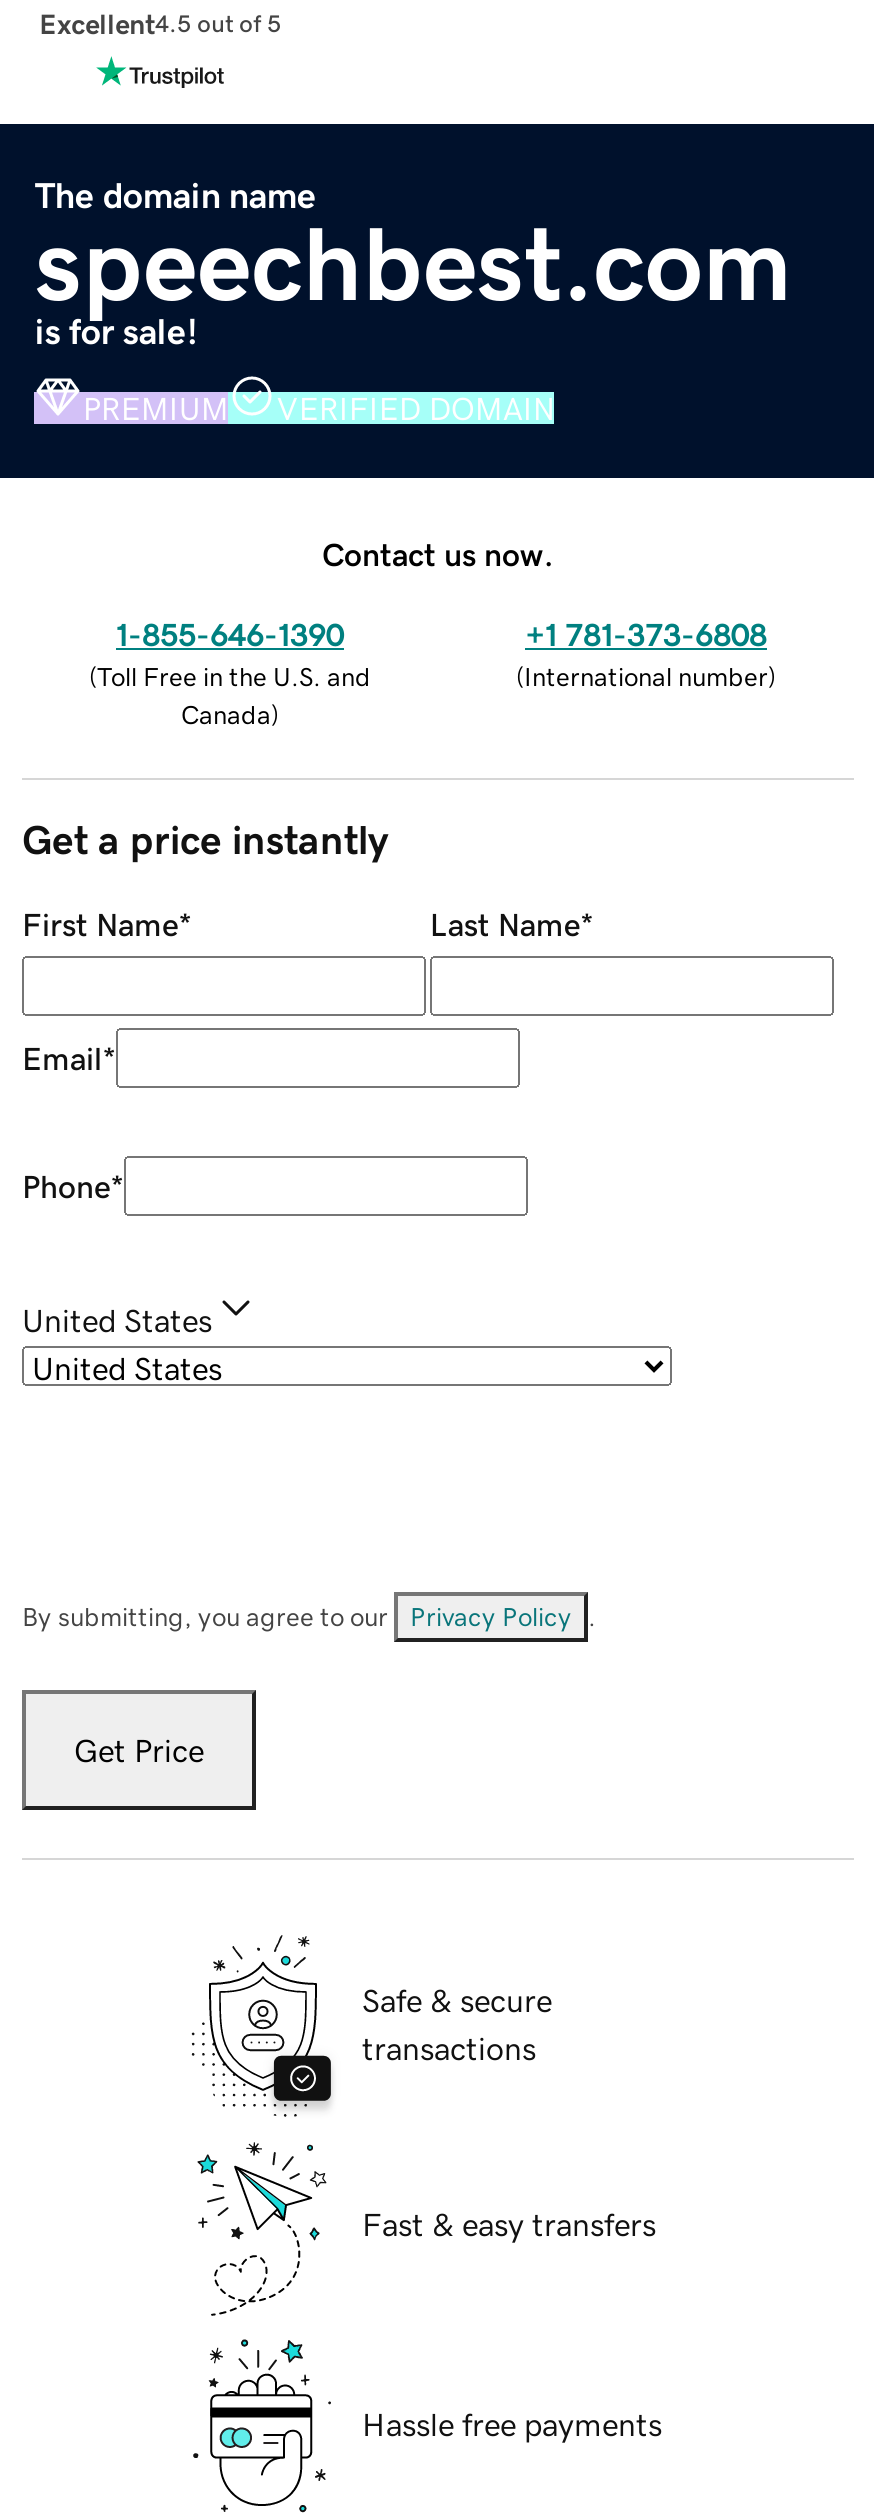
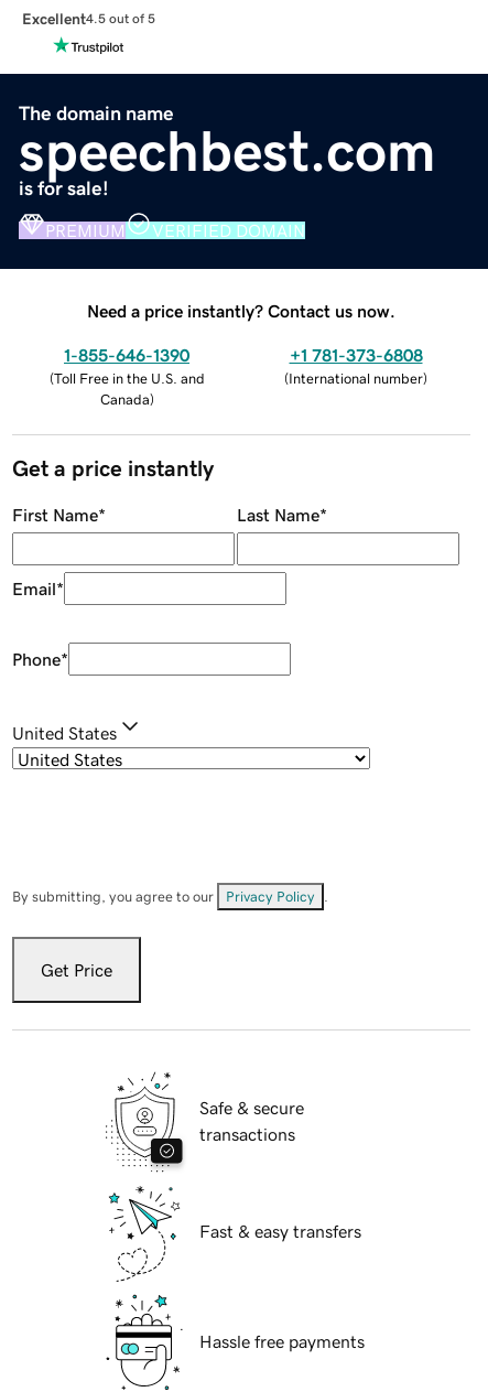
- Contact us now.
+ Need a price instantly? Contact us now.
